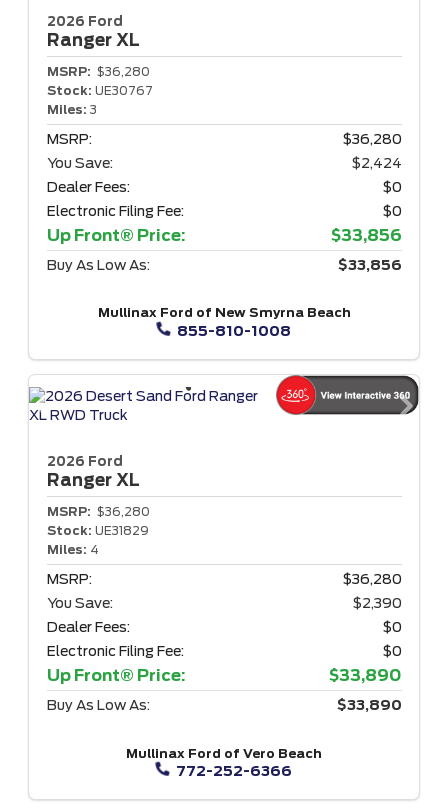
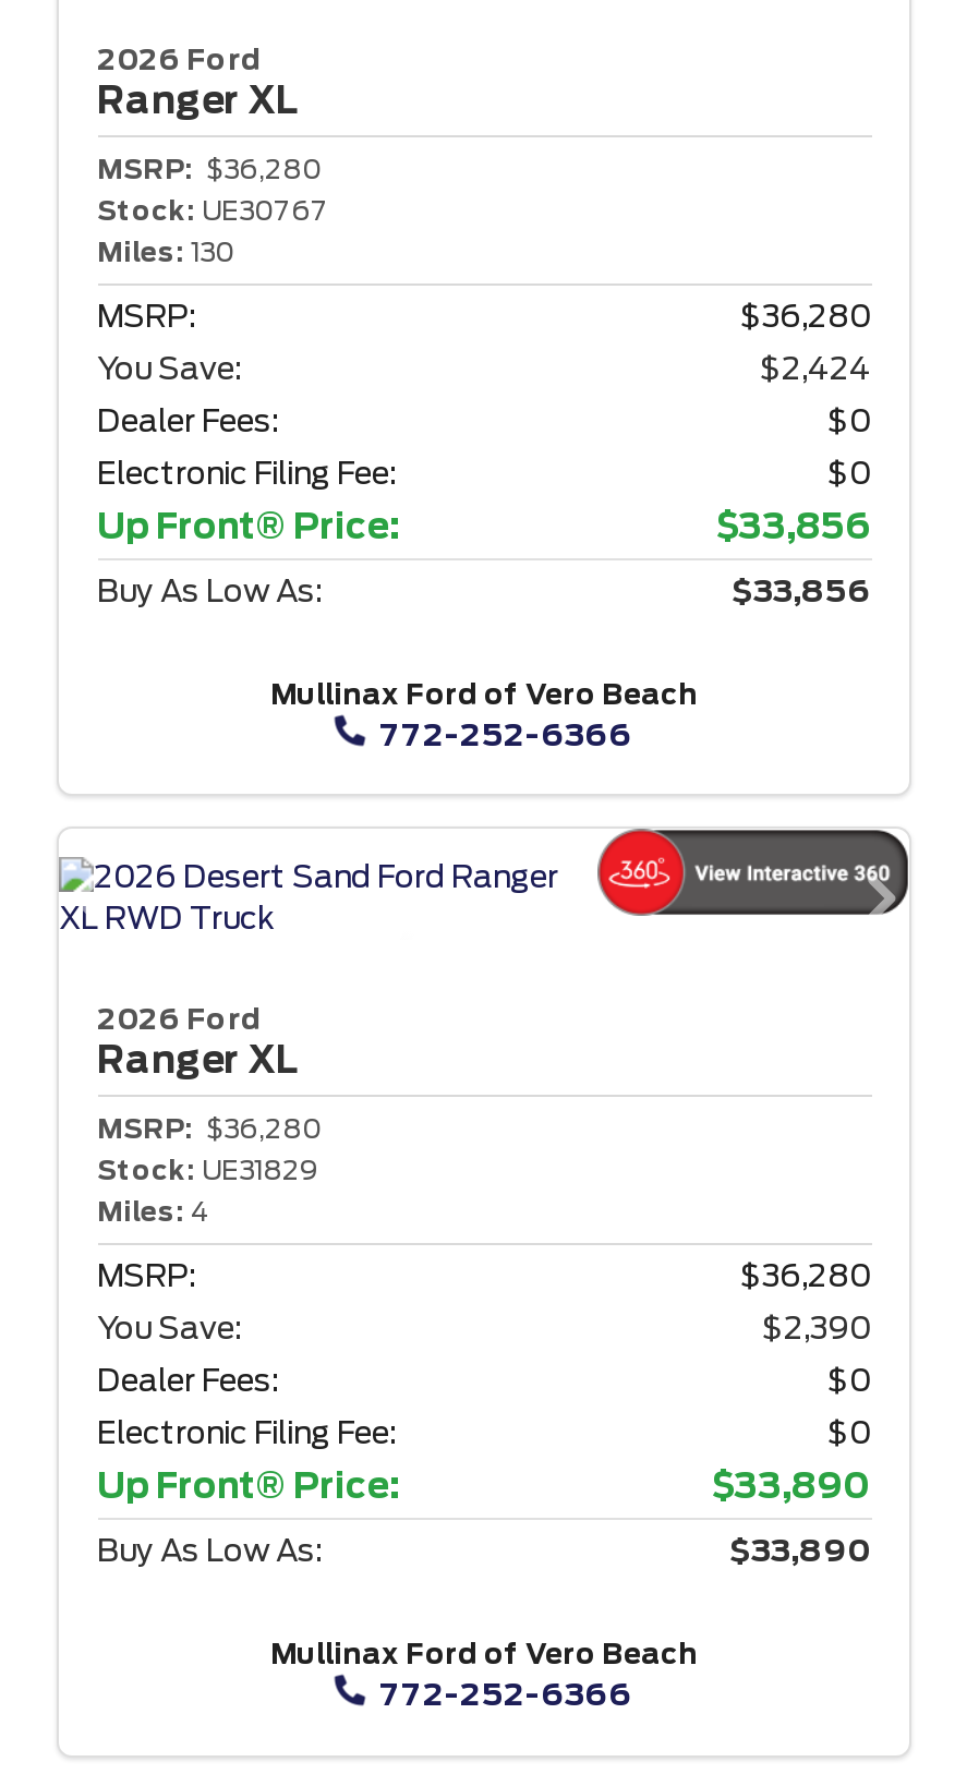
- Miles: 3
+ Miles: 130

- Mullinax Ford of New Smyrna Beach
- 855-810-1008
+ Mullinax Ford of Vero Beach
+ 772-252-6366
